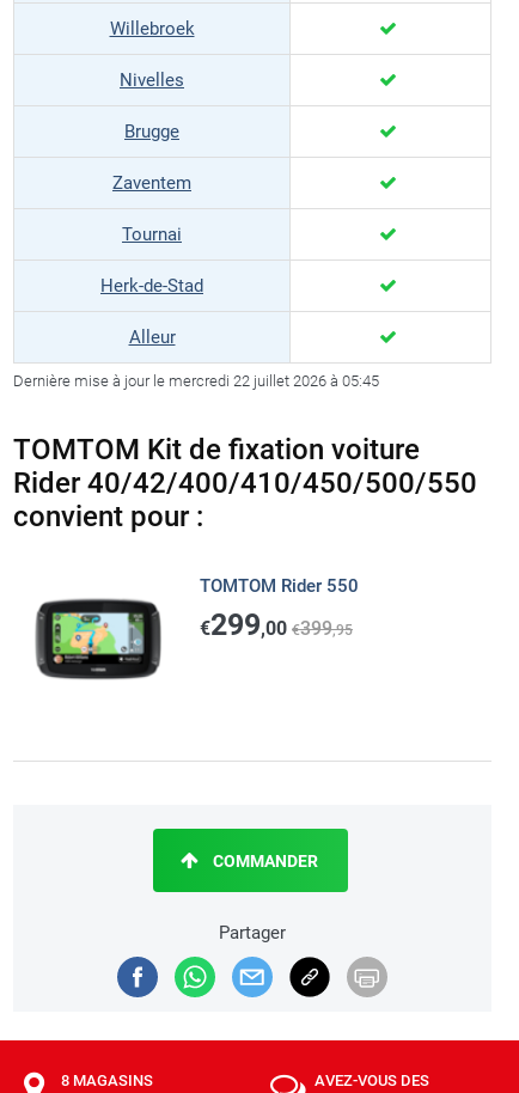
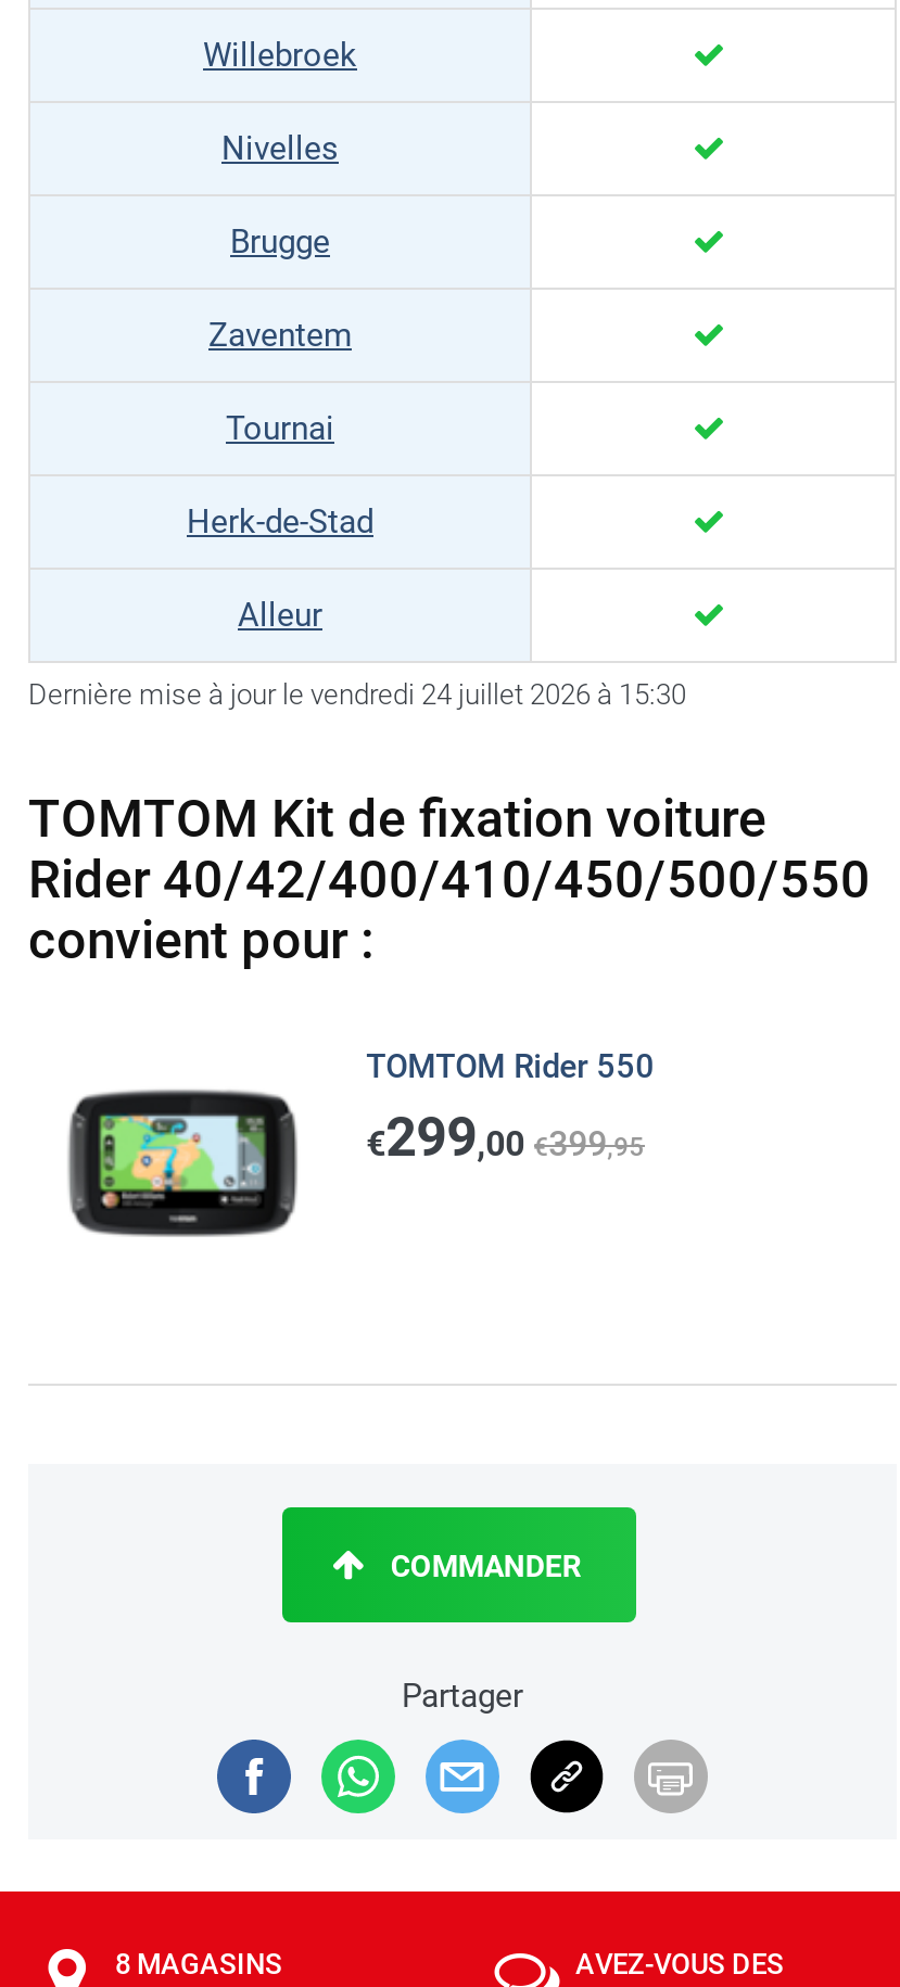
- Dernière mise à jour le mercredi 22 juillet 2026 à 05:45
+ Dernière mise à jour le vendredi 24 juillet 2026 à 15:30
